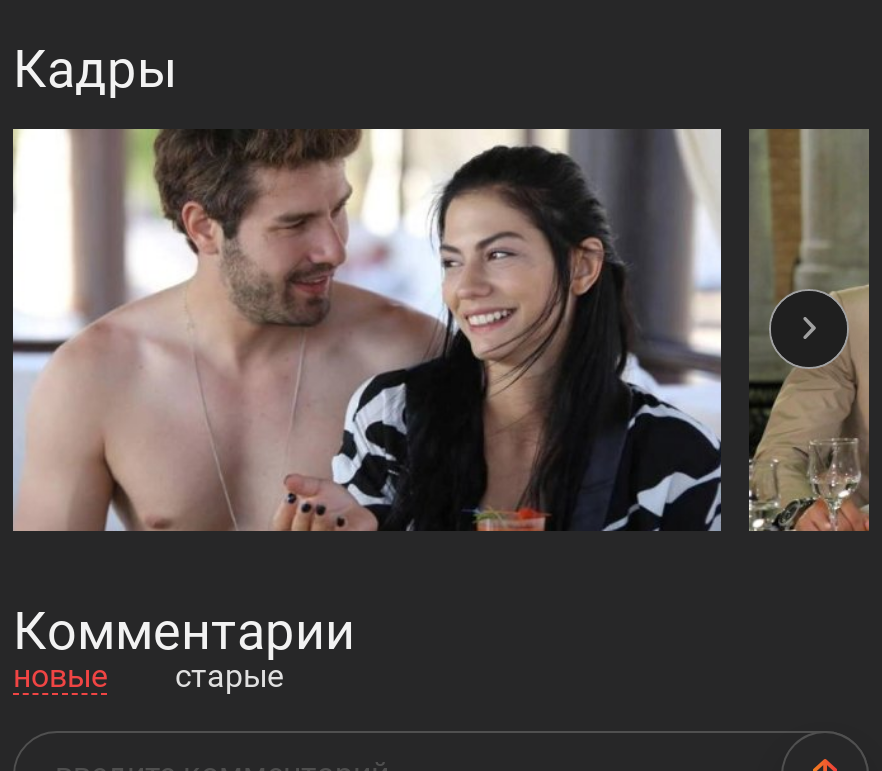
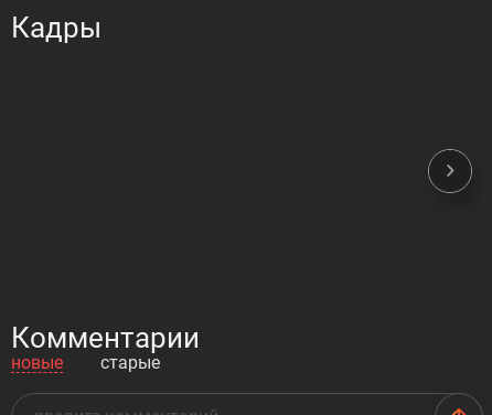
- [image]

- [image]
